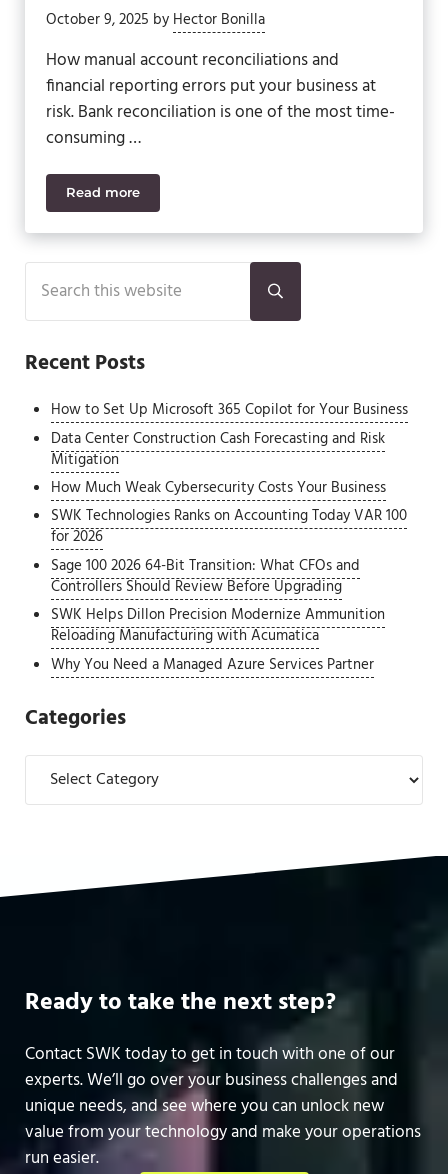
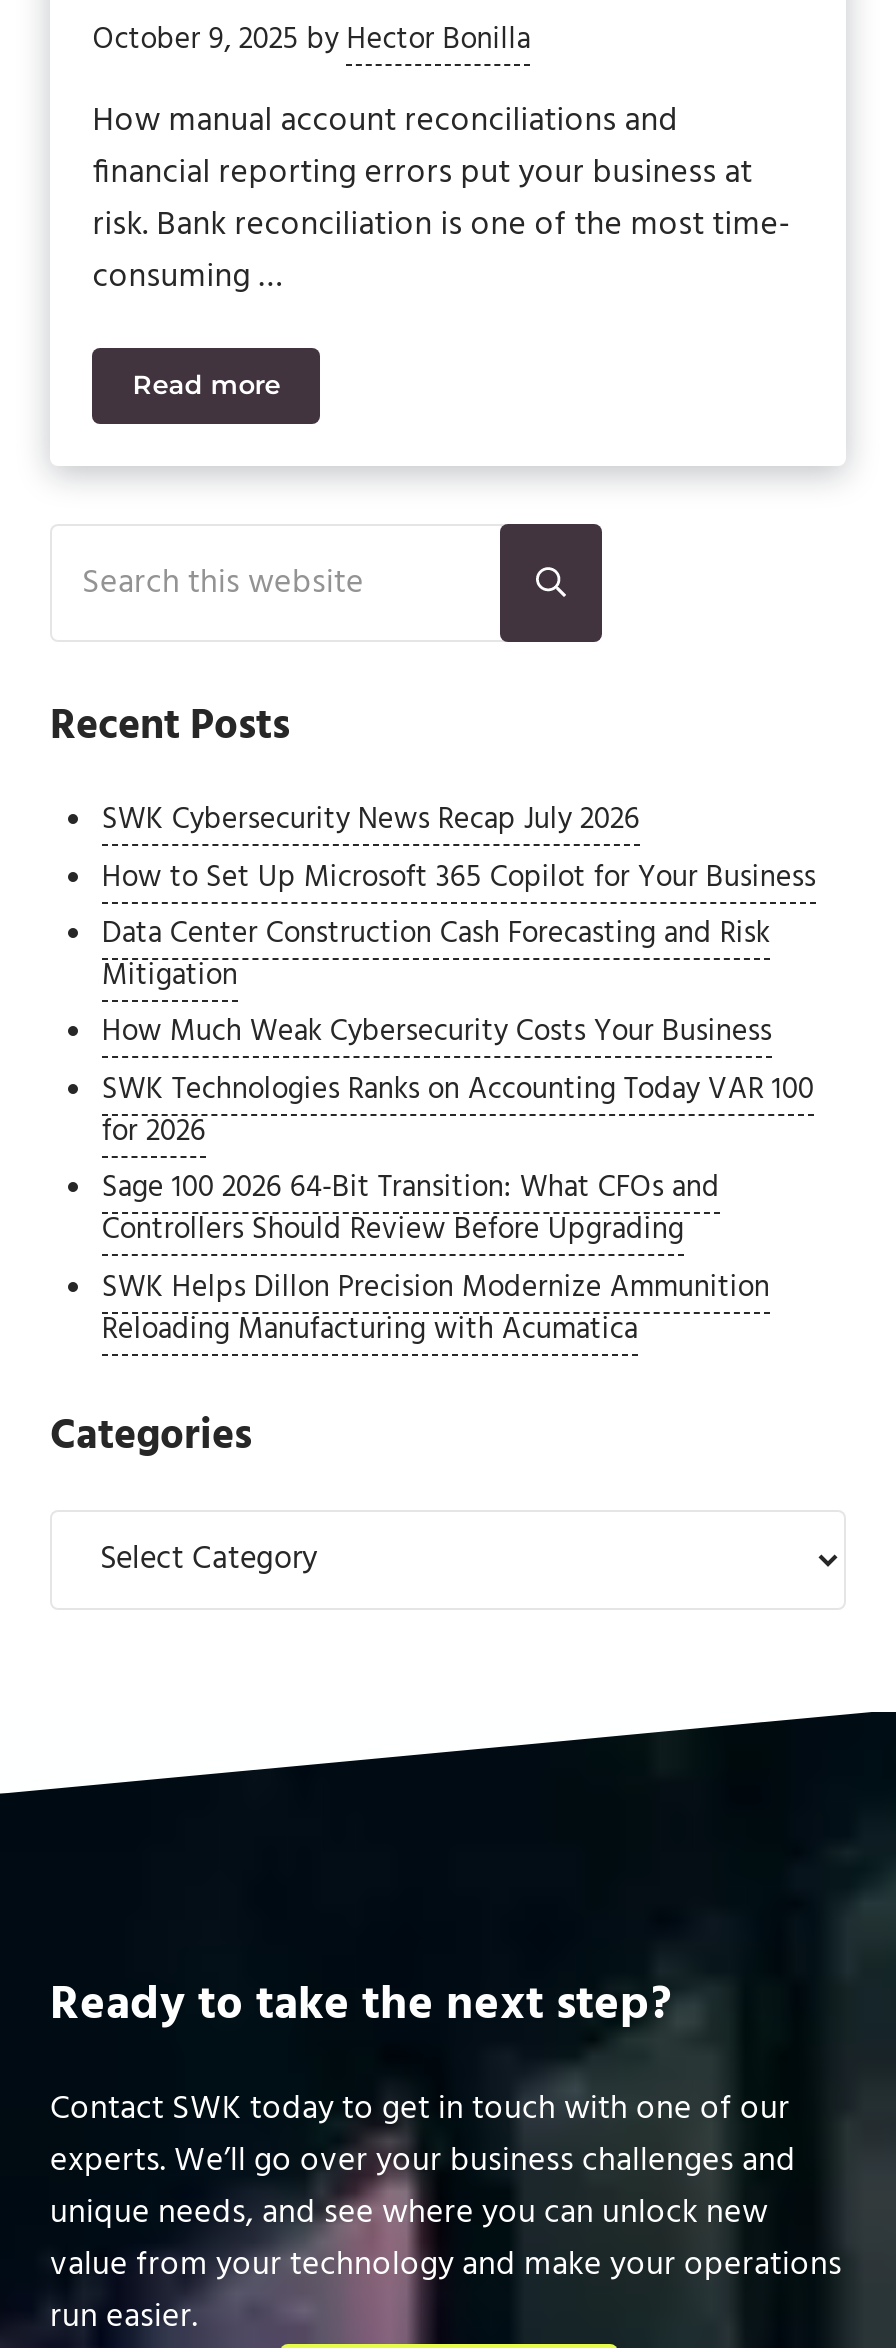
+ SWK Cybersecurity News Recap July 2026

moved down: How to Set Up Microsoft 365 Copilot for Your Business | Data Center Construction Cash Forecasting and Risk | Mitigation | ... | SWK Helps Dillon Precision Modernize Ammunition | Reloading Manufacturing with Acumatica

- Why You Need a Managed Azure Services Partner
